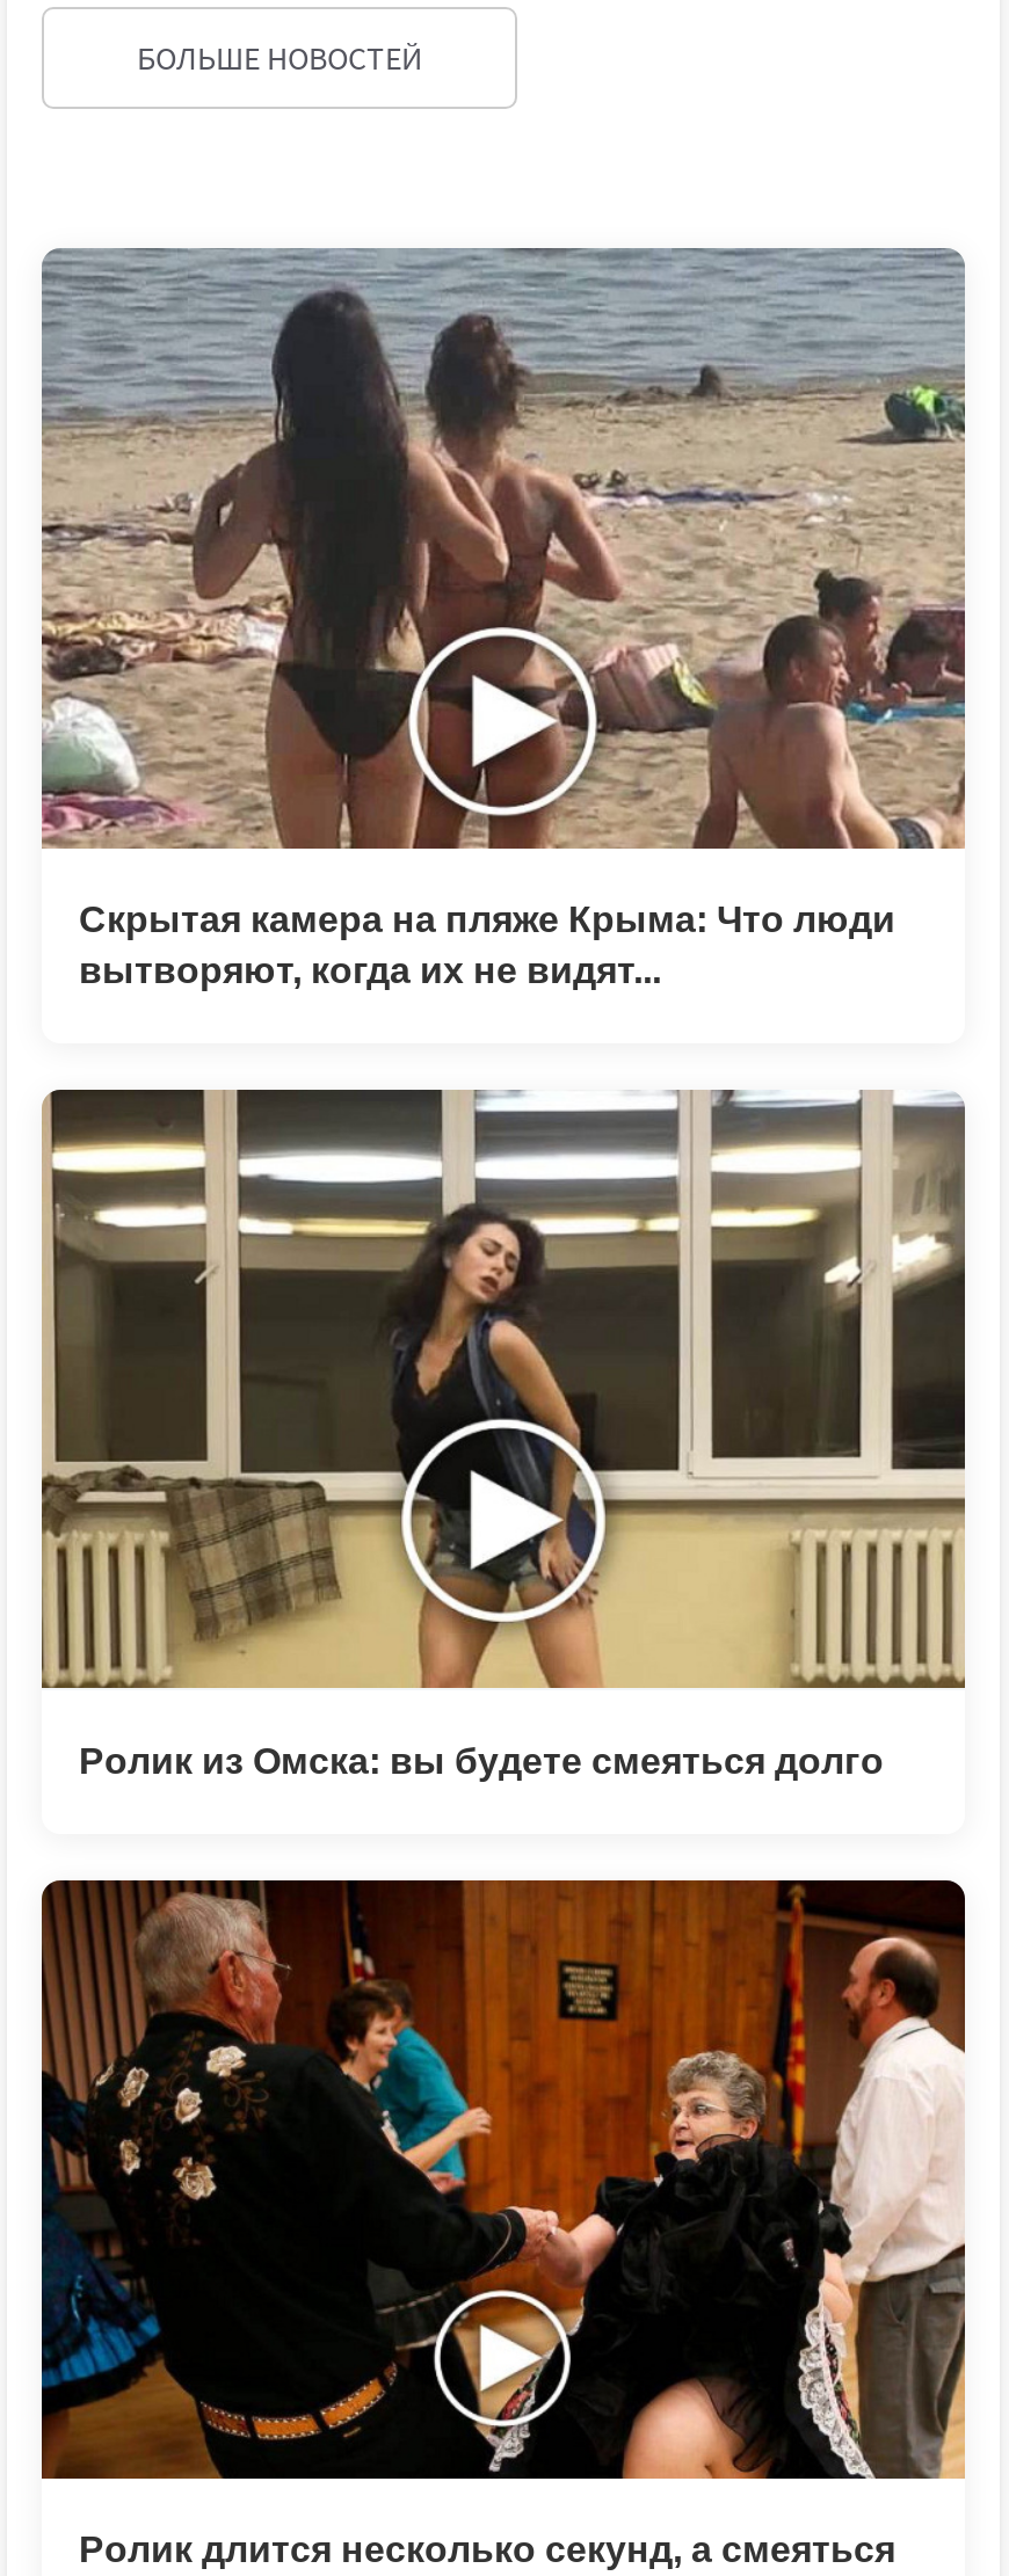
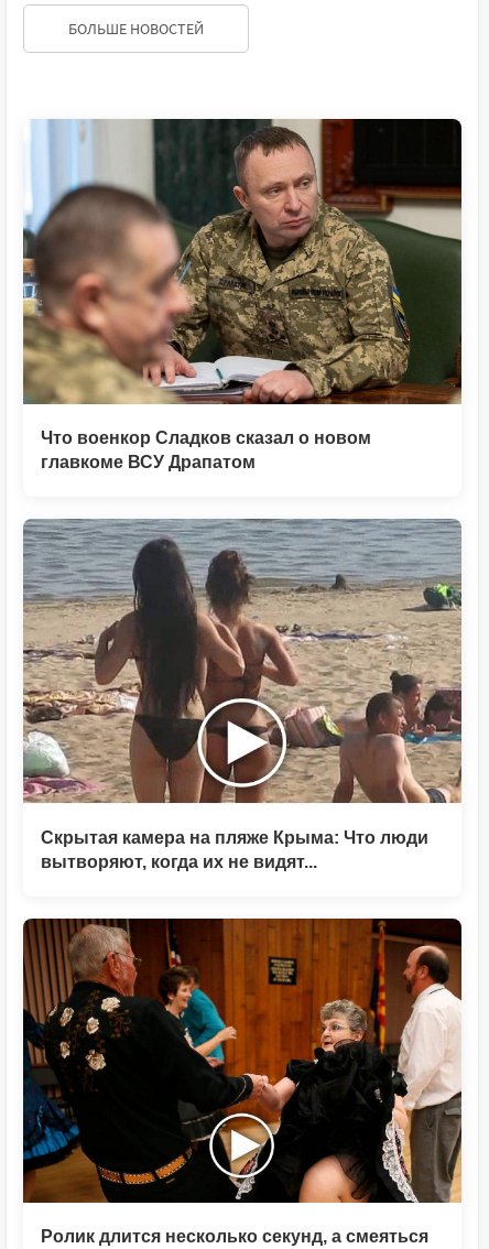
+ [image]
+ Что военкор Сладков сказал о новом
+ главкоме ВСУ Драпатом

moved down: [image] | Скрытая камера на пляже Крыма: Что люди | вытворяют, когда их не видят...

- [image]
- Ролик из Омска: вы будете смеяться долго
